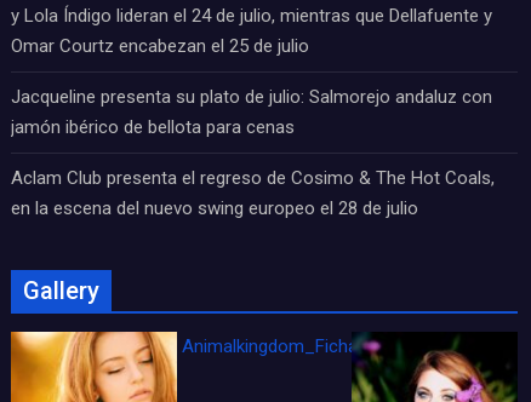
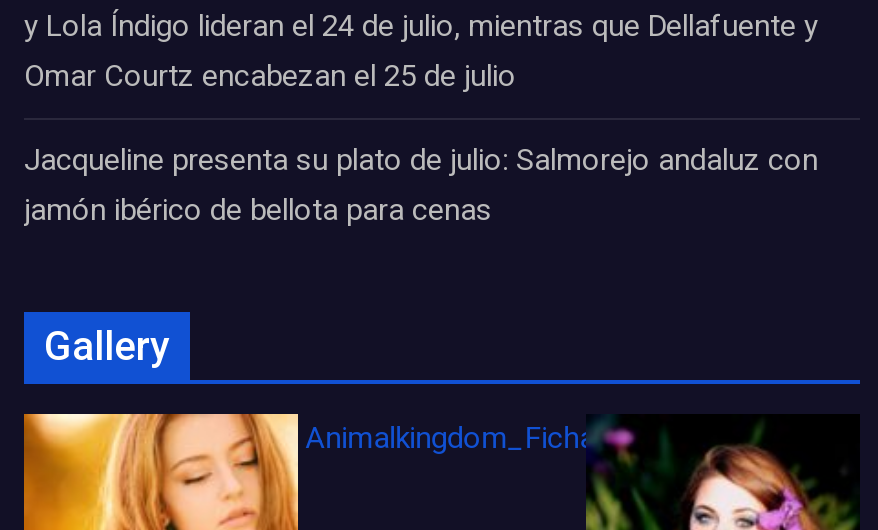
- Aclam Club presenta el regreso de Cosimo & The Hot Coals,
- en la escena del nuevo swing europeo el 28 de julio
